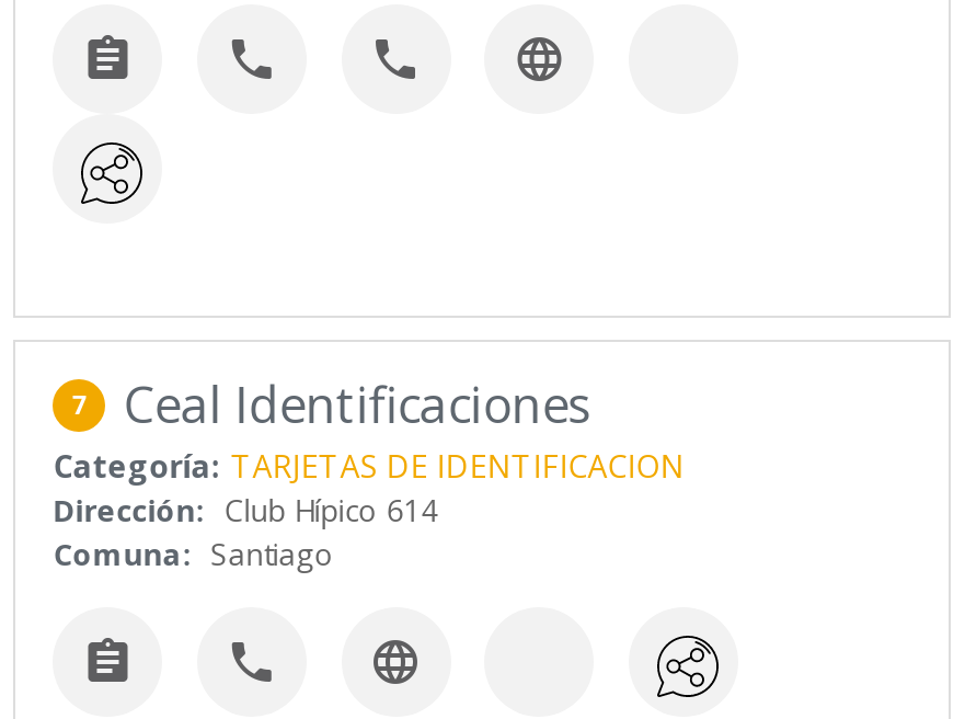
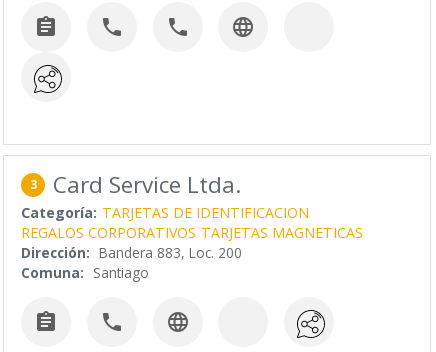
- 7
- Ceal Identificaciones
+ 3
+ Card Service Ltda.

- Dirección: Club Hípico 614
+ REGALOS CORPORATIVOS TARJETAS MAGNETICAS
+ Dirección: Bandera 883, Loc. 200
